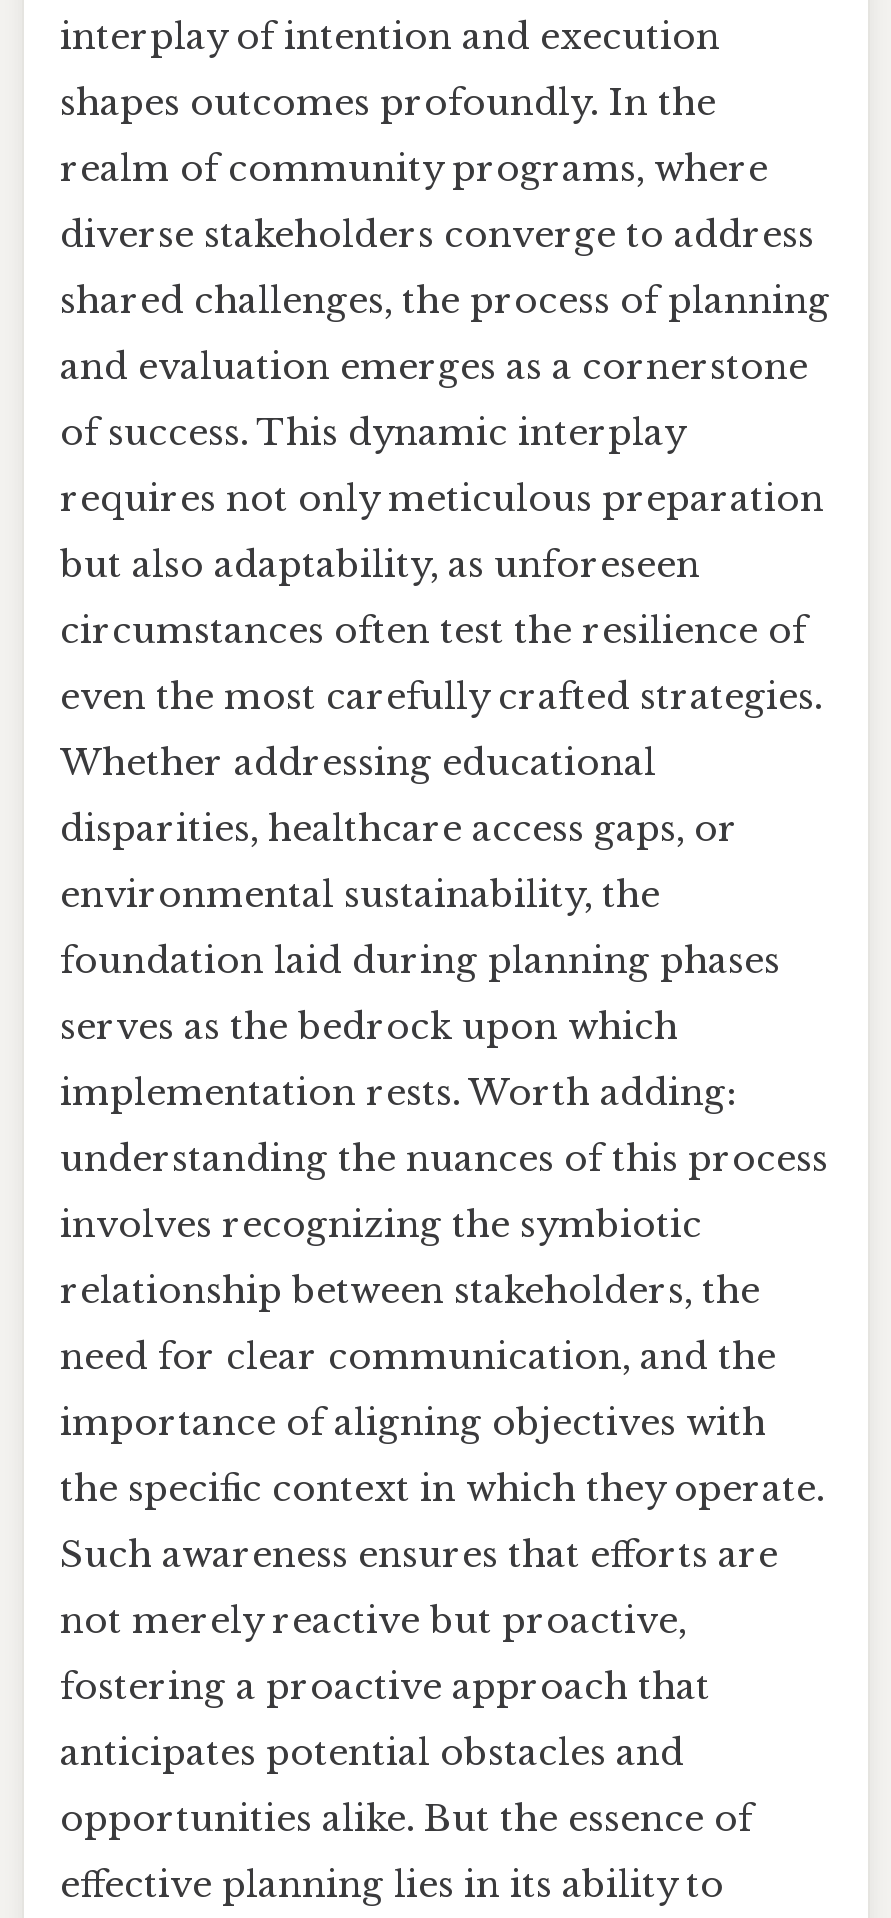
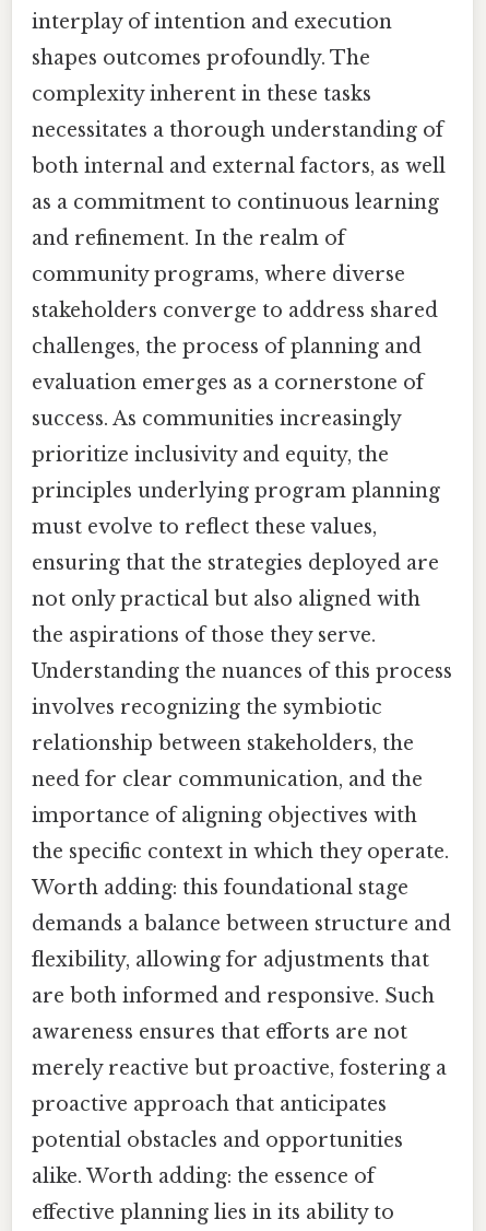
- shapes outcomes profoundly. In the
- realm of community programs, where
- diverse stakeholders converge to address
- shared challenges, the process of planning
- and evaluation emerges as a cornerstone
- of success. This dynamic interplay
- requires not only meticulous preparation
- but also adaptability, as unforeseen
- circumstances often test the resilience of
- even the most carefully crafted strategies.
- Whether addressing educational
- disparities, healthcare access gaps, or
- environmental sustainability, the
- foundation laid during planning phases
- serves as the bedrock upon which
- implementation rests. Worth adding:
- understanding the nuances of this process
+ shapes outcomes profoundly. The
+ complexity inherent in these tasks
+ necessitates a thorough understanding of
+ both internal and external factors, as well
+ as a commitment to continuous learning
+ and refinement. In the realm of
+ community programs, where diverse
+ stakeholders converge to address shared
+ challenges, the process of planning and
+ evaluation emerges as a cornerstone of
+ success. As communities increasingly
+ prioritize inclusivity and equity, the
+ principles underlying program planning
+ must evolve to reflect these values,
+ ensuring that the strategies deployed are
+ not only practical but also aligned with
+ the aspirations of those they serve.
+ Understanding the nuances of this process

- Such awareness ensures that efforts are
- not merely reactive but proactive,
- fostering a proactive approach that
- anticipates potential obstacles and
- opportunities alike. But the essence of
+ Worth adding: this foundational stage
+ demands a balance between structure and
+ flexibility, allowing for adjustments that
+ are both informed and responsive. Such
+ awareness ensures that efforts are not
+ merely reactive but proactive, fostering a
+ proactive approach that anticipates
+ potential obstacles and opportunities
+ alike. Worth adding: the essence of
